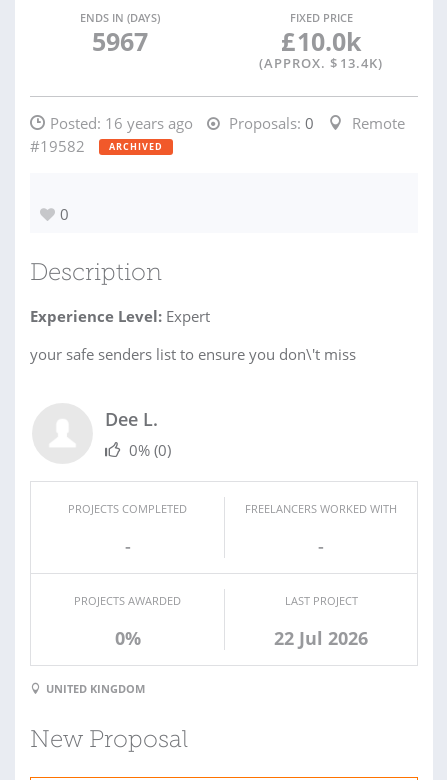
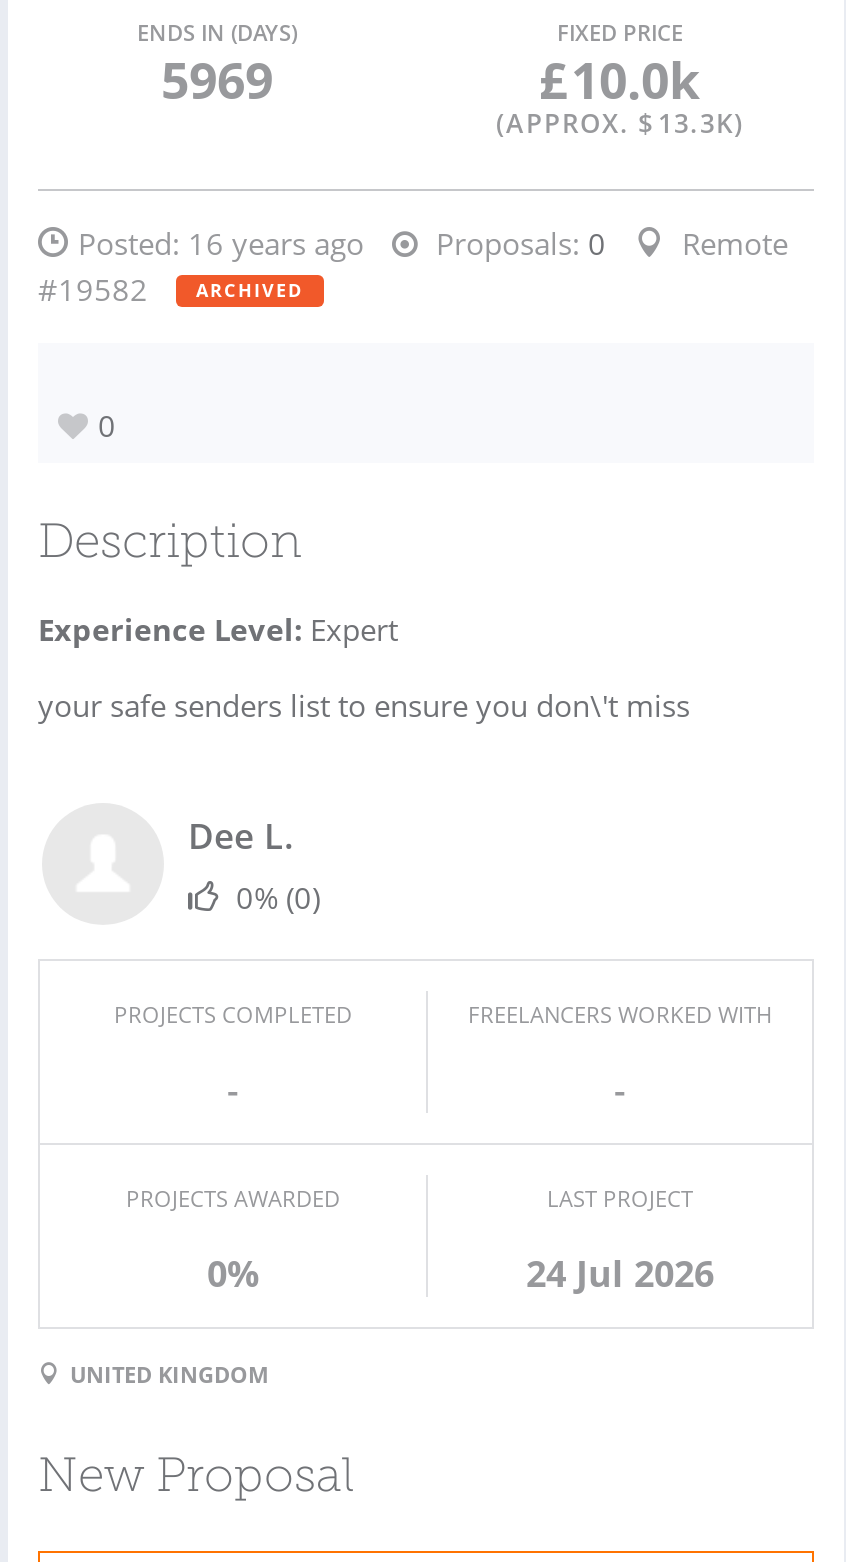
- 5967
+ 5969

- (APPROX. $ 13.4K)
+ (APPROX. $ 13.3K)

- 22 Jul 2026
+ 24 Jul 2026
